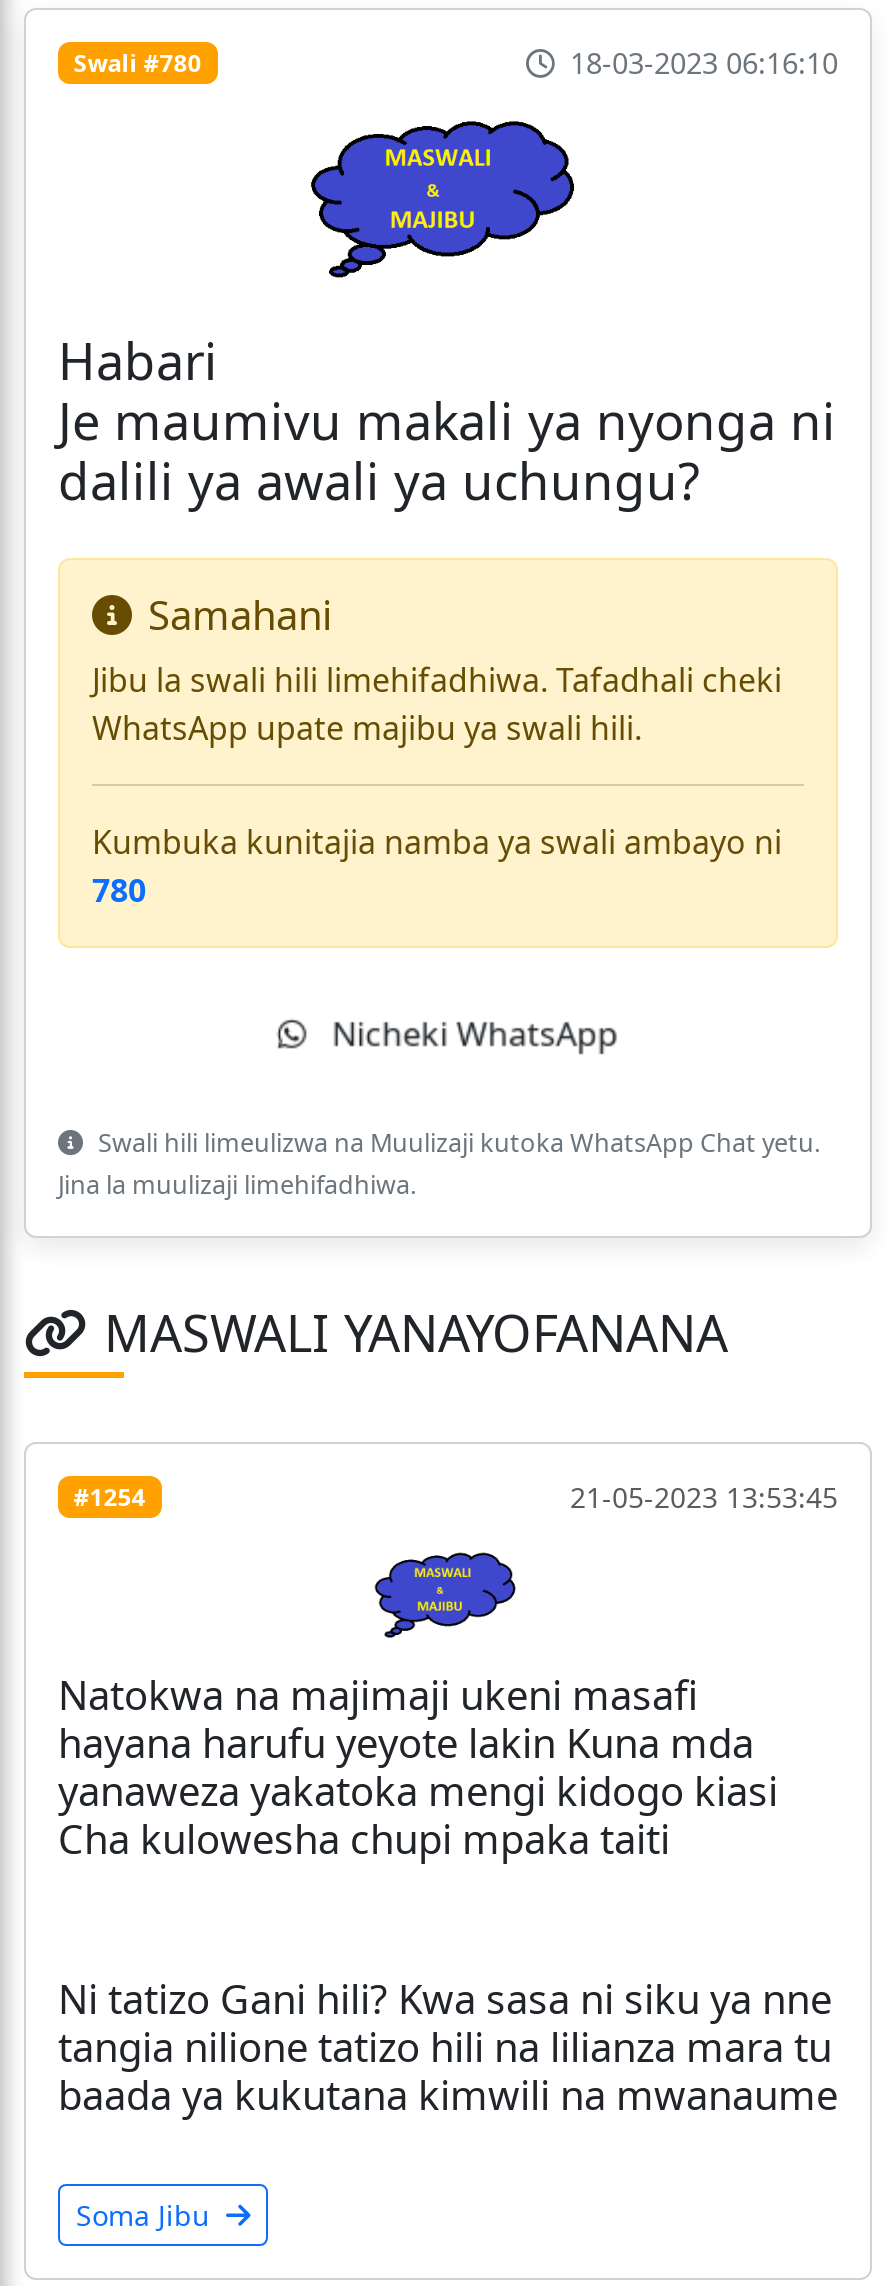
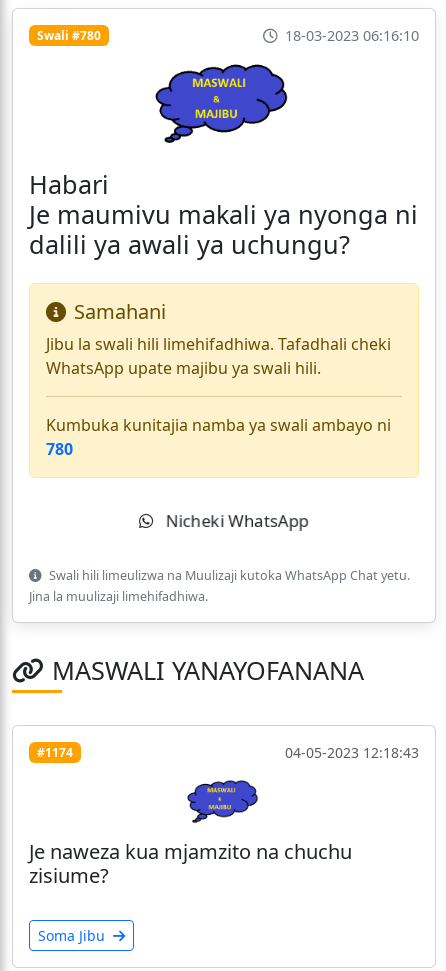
- #1254
- 21-05-2023 13:53:45
+ #1174
+ 04-05-2023 12:18:43

- Natokwa na majimaji ukeni masafi
- hayana harufu yeyote lakin Kuna mda
- yanaweza yakatoka mengi kidogo kiasi
- Cha kulowesha chupi mpaka taiti
- Ni tatizo Gani hili? Kwa sasa ni siku ya nne
- tangia nilione tatizo hili na lilianza mara tu
- baada ya kukutana kimwili na mwanaume
+ Je naweza kua mjamzito na chuchu
+ zisiume?
